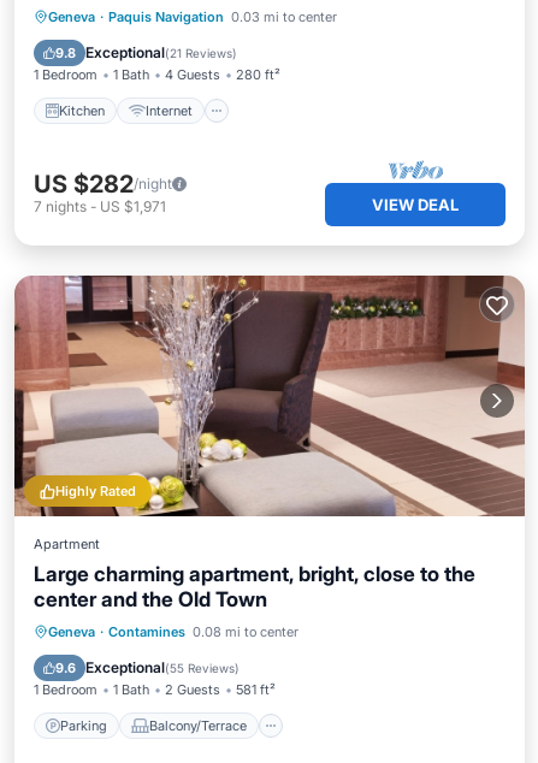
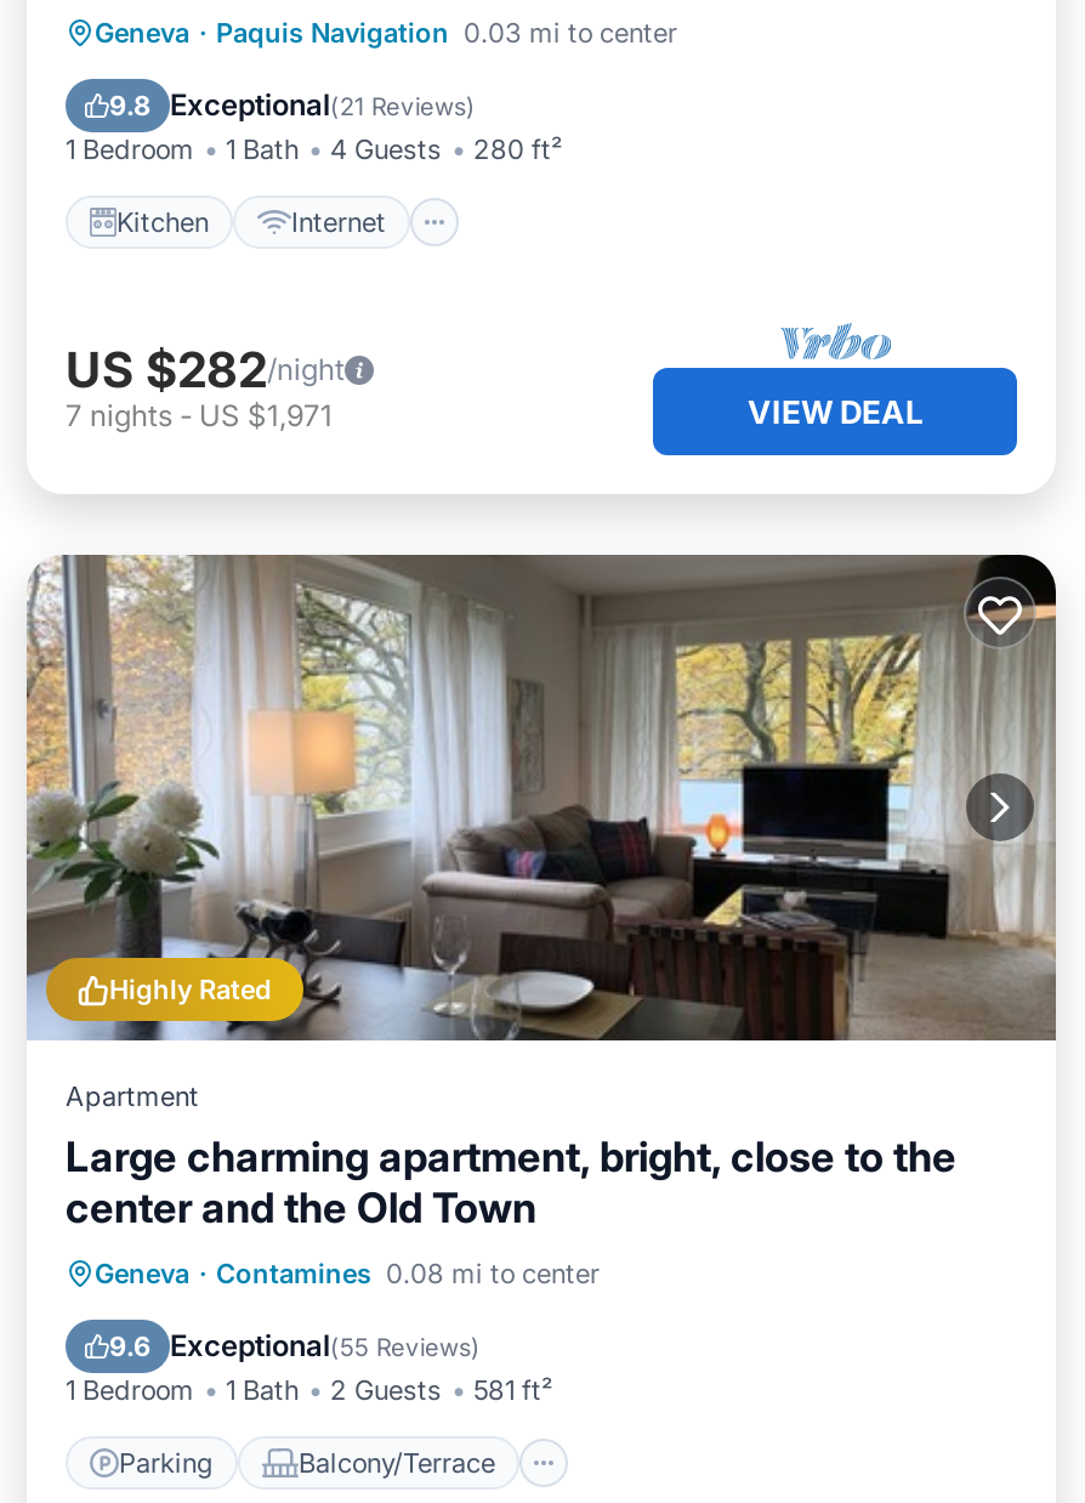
- [image]
+ [image]
